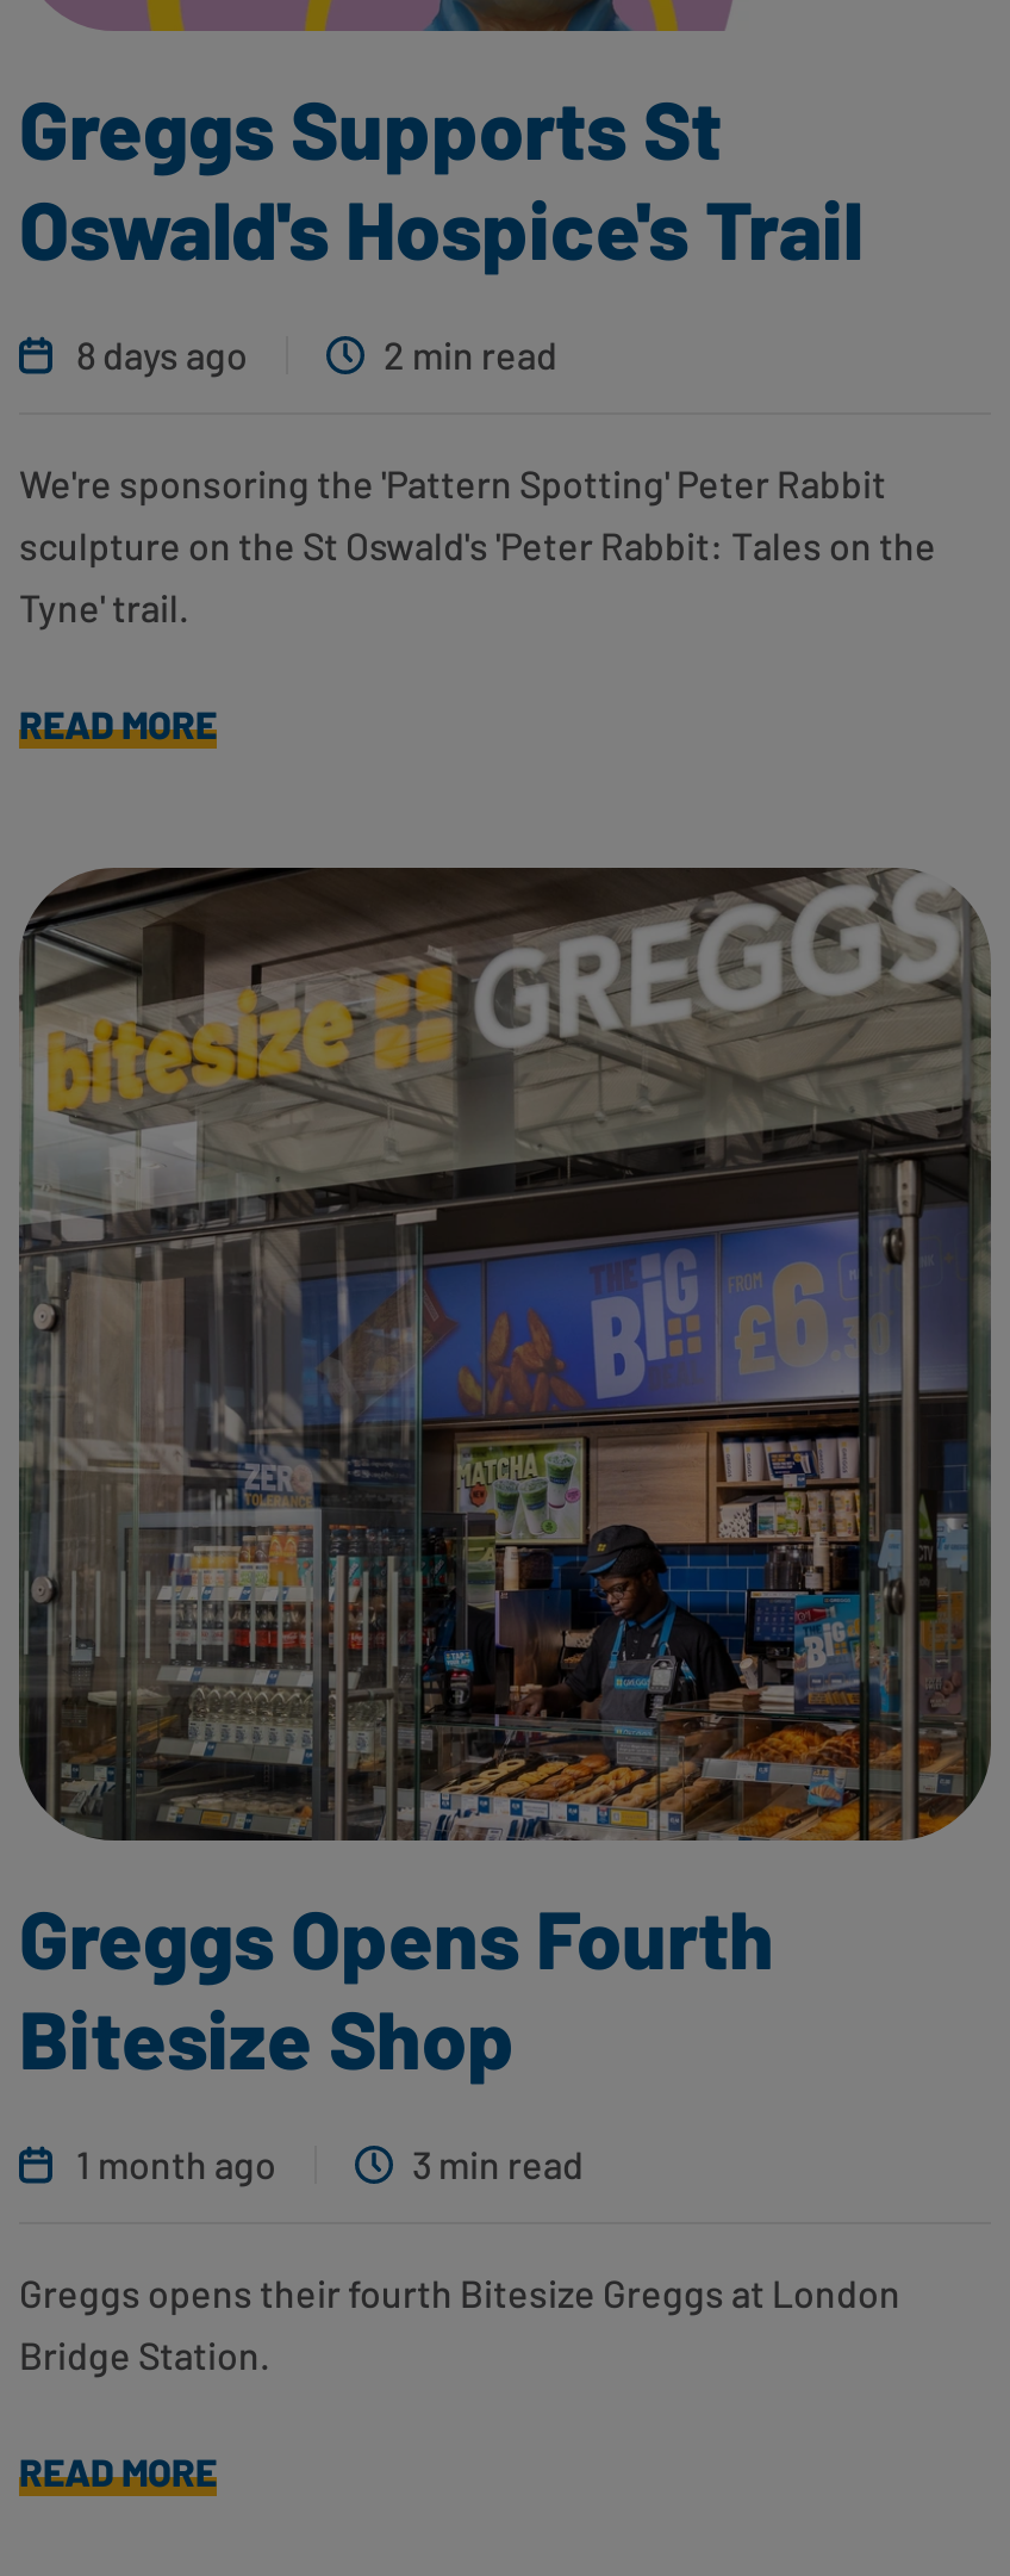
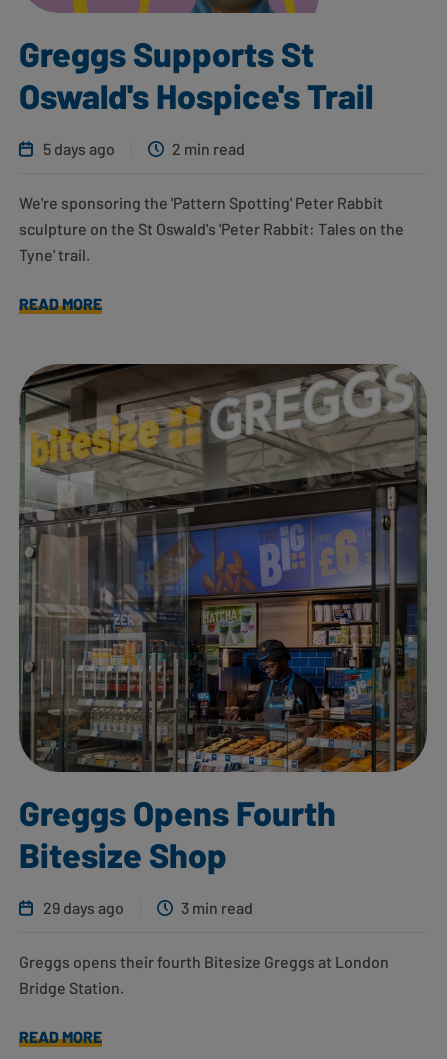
- 8 days ago
+ 5 days ago

- 1 month ago
+ 29 days ago
